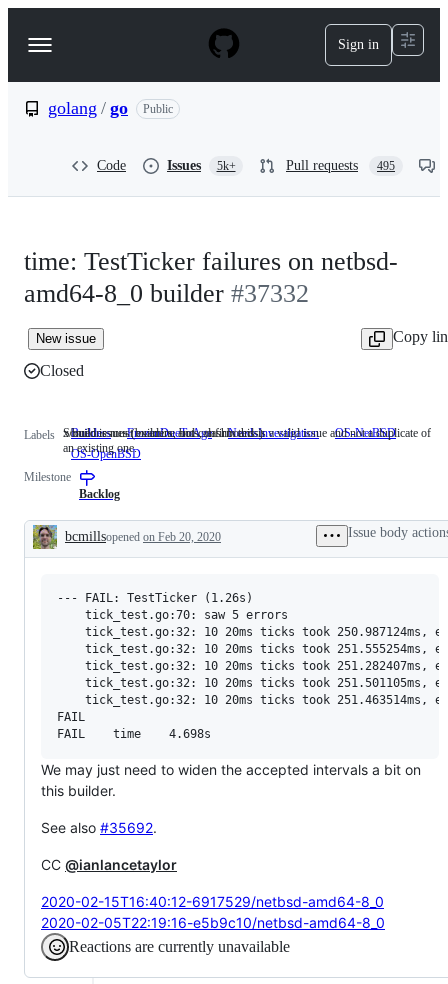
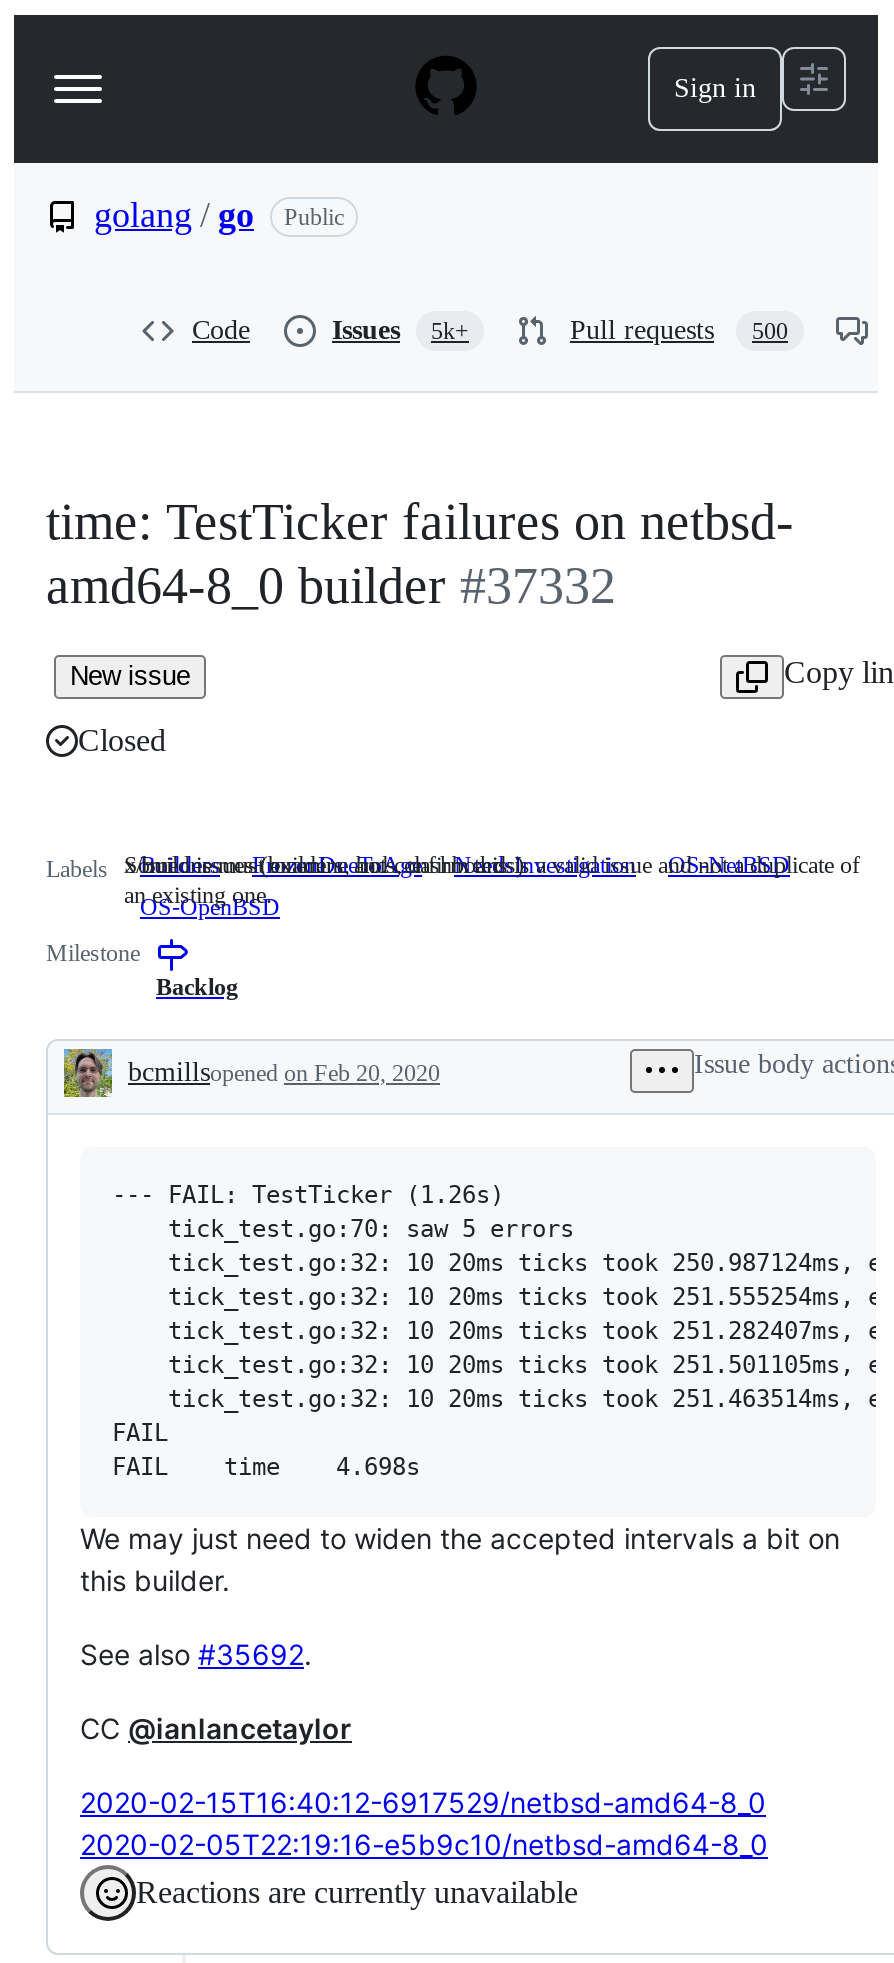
- Pull requests 495
+ Pull requests 500
